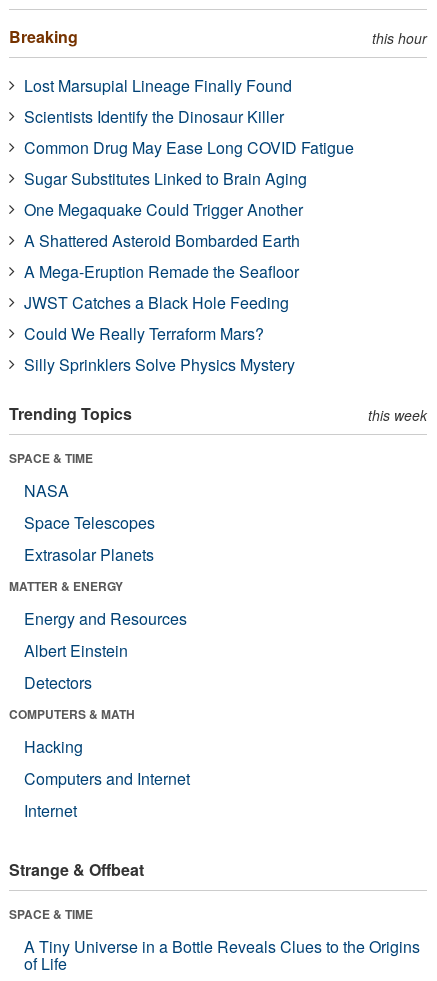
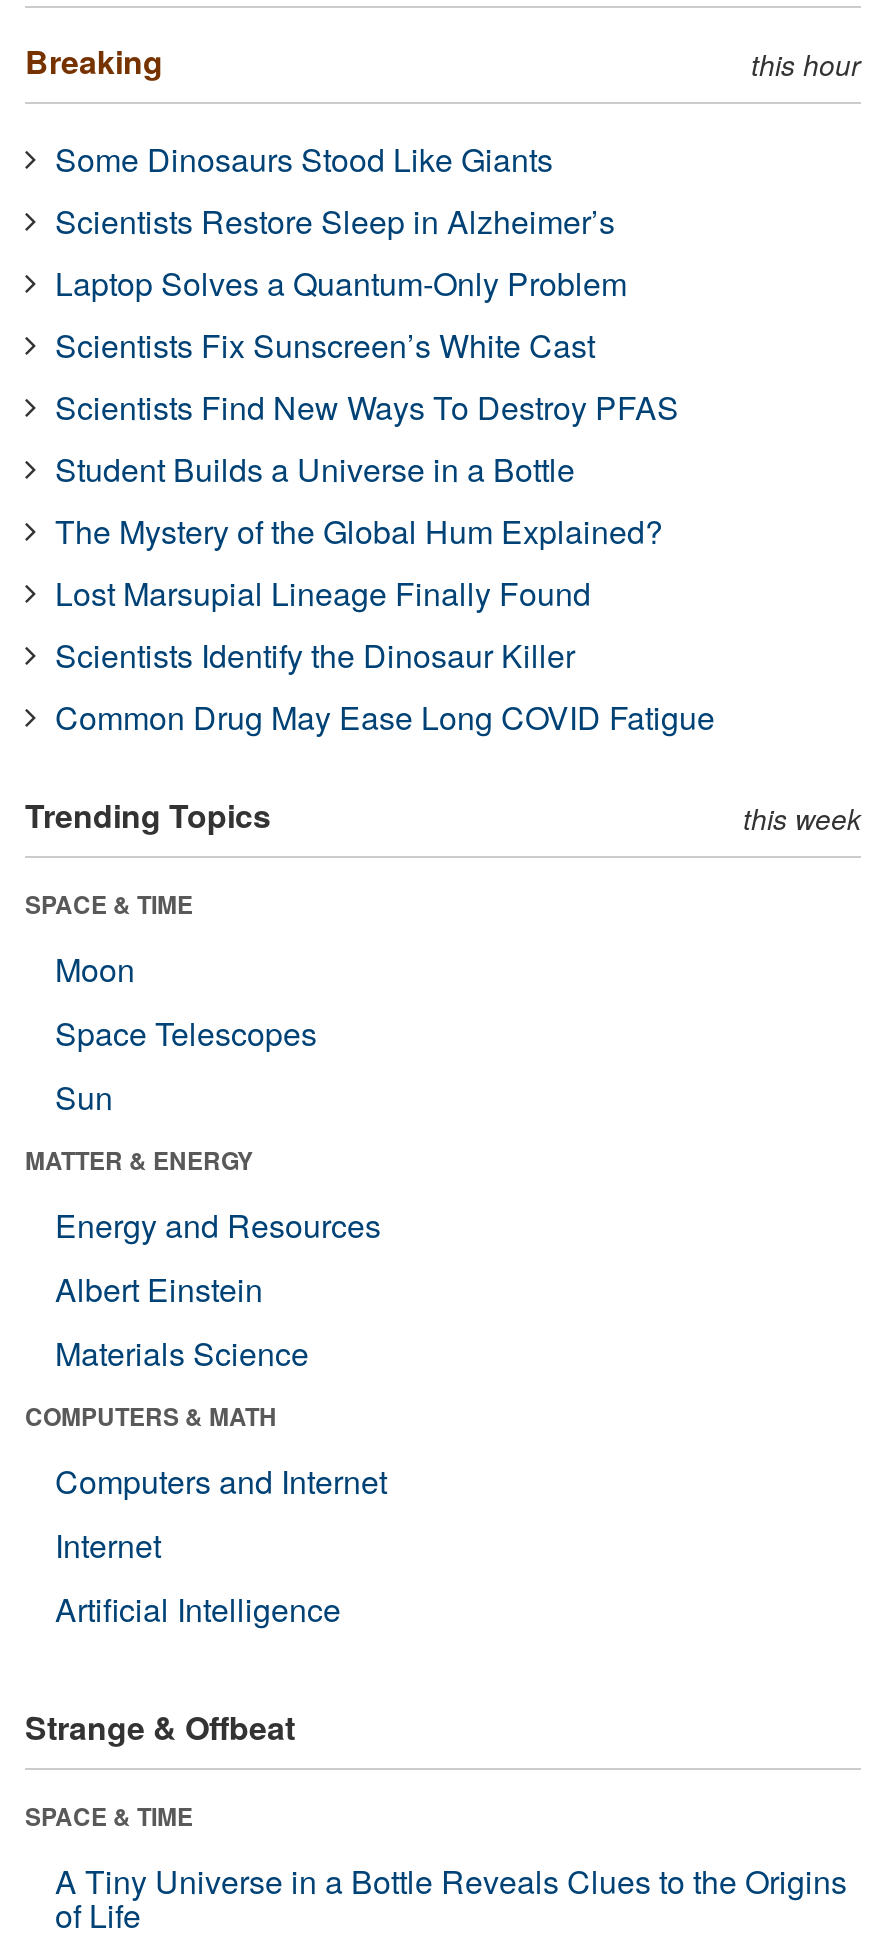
+ Some Dinosaurs Stood Like Giants
+ Scientists Restore Sleep in Alzheimer’s
+ Laptop Solves a Quantum-Only Problem
+ Scientists Fix Sunscreen’s White Cast
+ Scientists Find New Ways To Destroy PFAS
+ Student Builds a Universe in a Bottle
+ The Mystery of the Global Hum Explained?

moved down: Lost Marsupial Lineage Finally Found | Scientists Identify the Dinosaur Killer | Common Drug May Ease Long COVID Fatigue

- Sugar Substitutes Linked to Brain Aging
- One Megaquake Could Trigger Another
- A Shattered Asteroid Bombarded Earth
- A Mega-Eruption Remade the Seafloor
- JWST Catches a Black Hole Feeding
- Could We Really Terraform Mars?
- Silly Sprinklers Solve Physics Mystery

- NASA
+ Moon

- Extrasolar Planets
+ Sun

- Detectors
+ Materials Science

- Hacking

moved up: Computers and Internet | Internet

+ Artificial Intelligence
